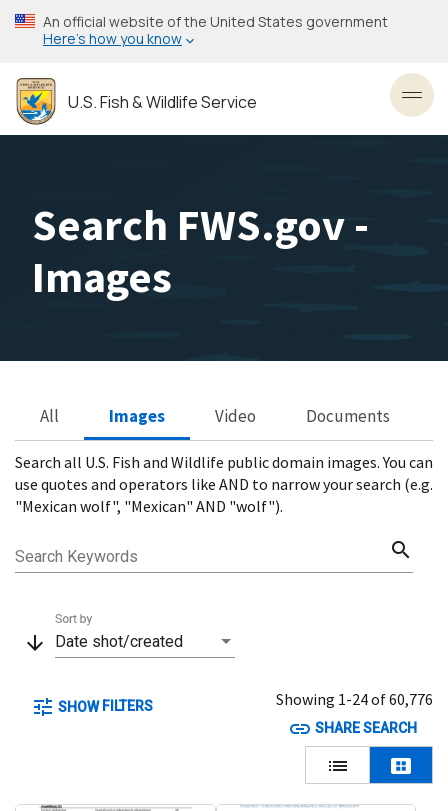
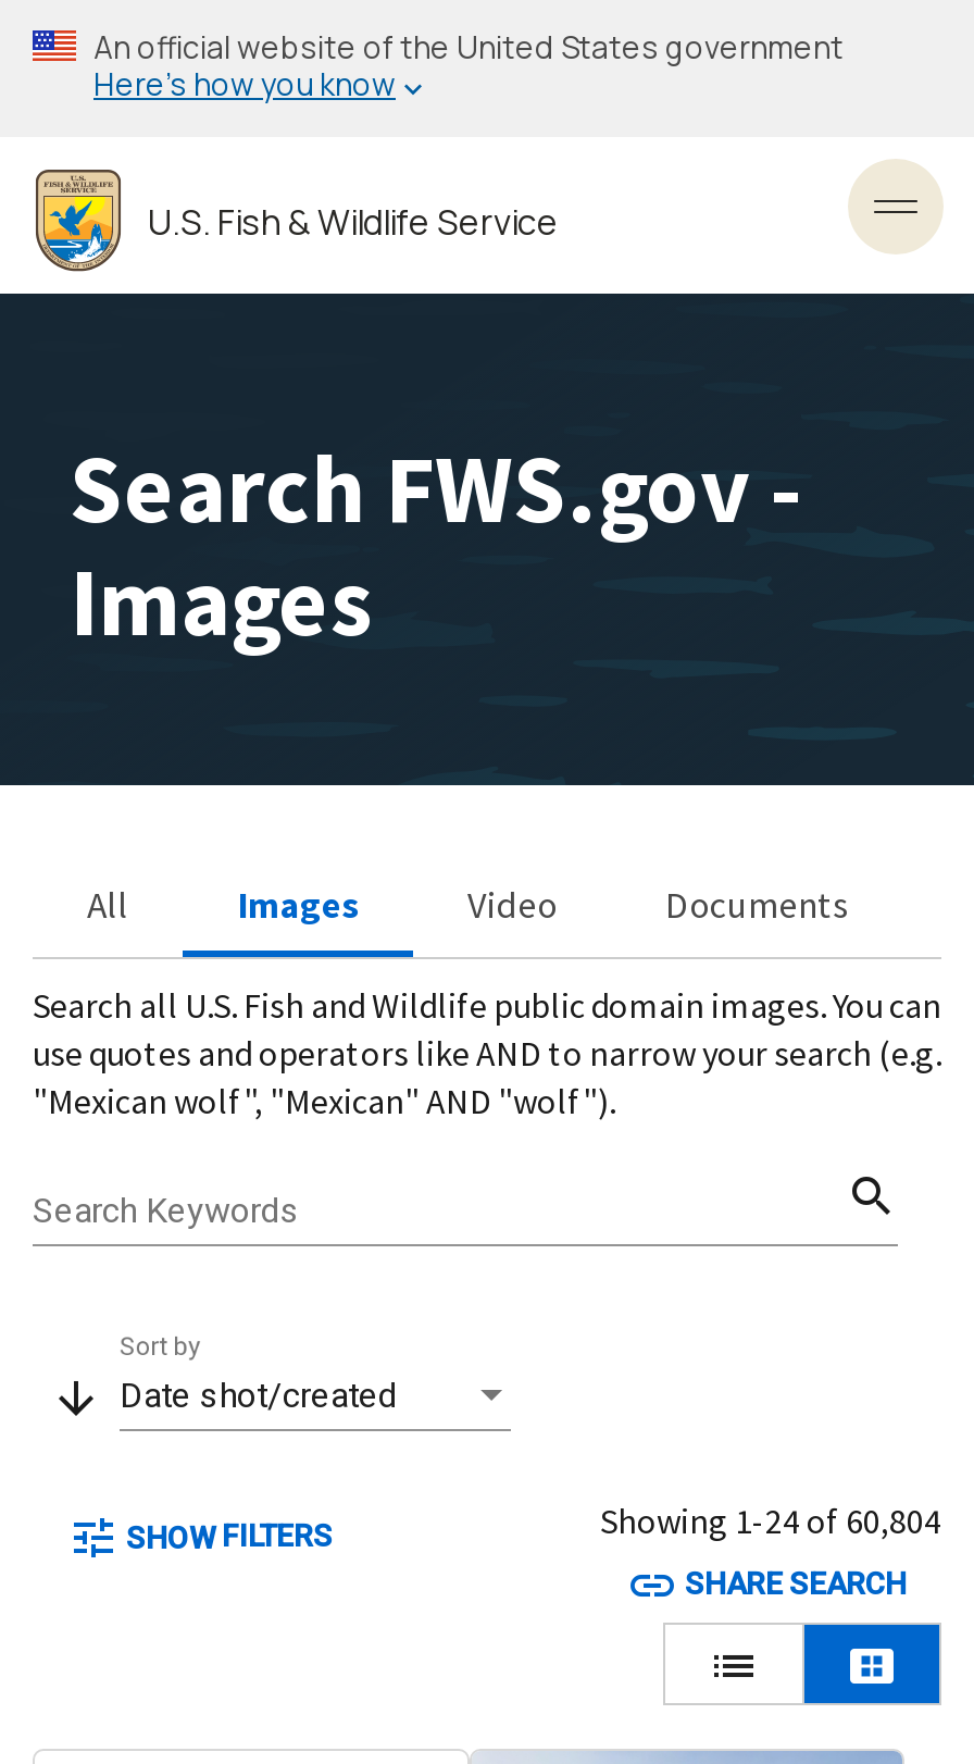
- Showing 1-24 of 60,776
+ Showing 1-24 of 60,804
